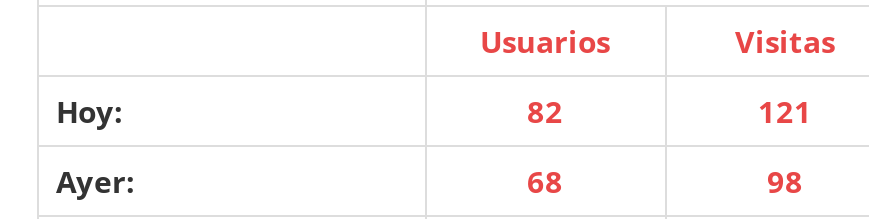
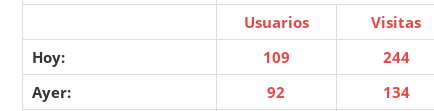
- 82
+ 109

- 121
+ 244

- 68
+ 92

- 98
+ 134
